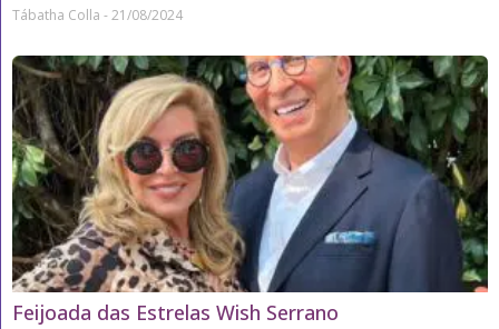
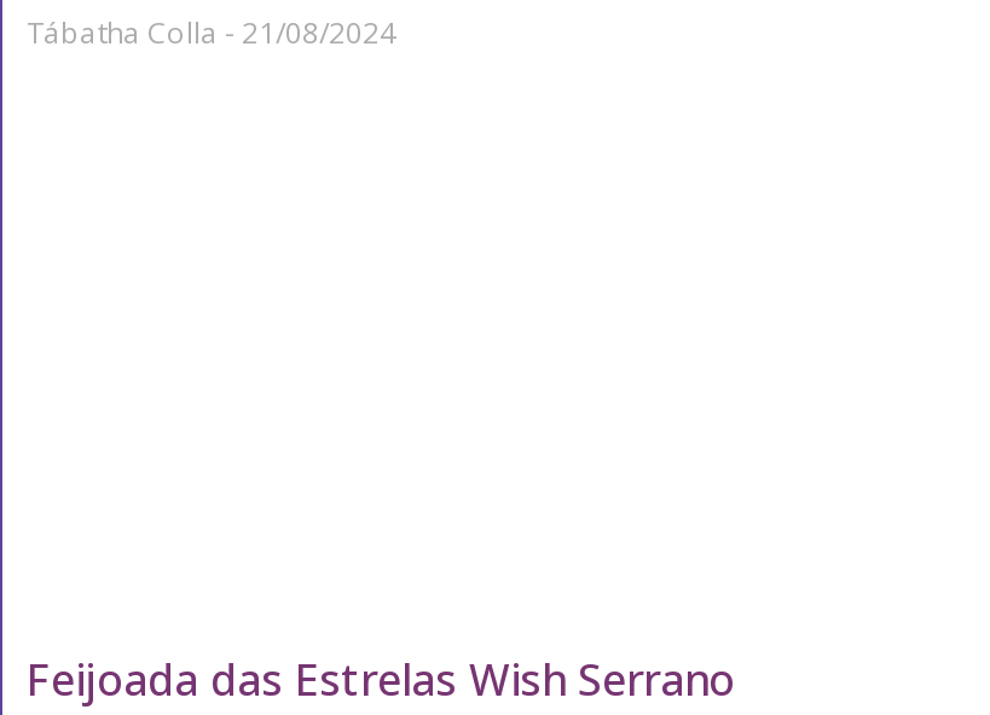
- [image]
